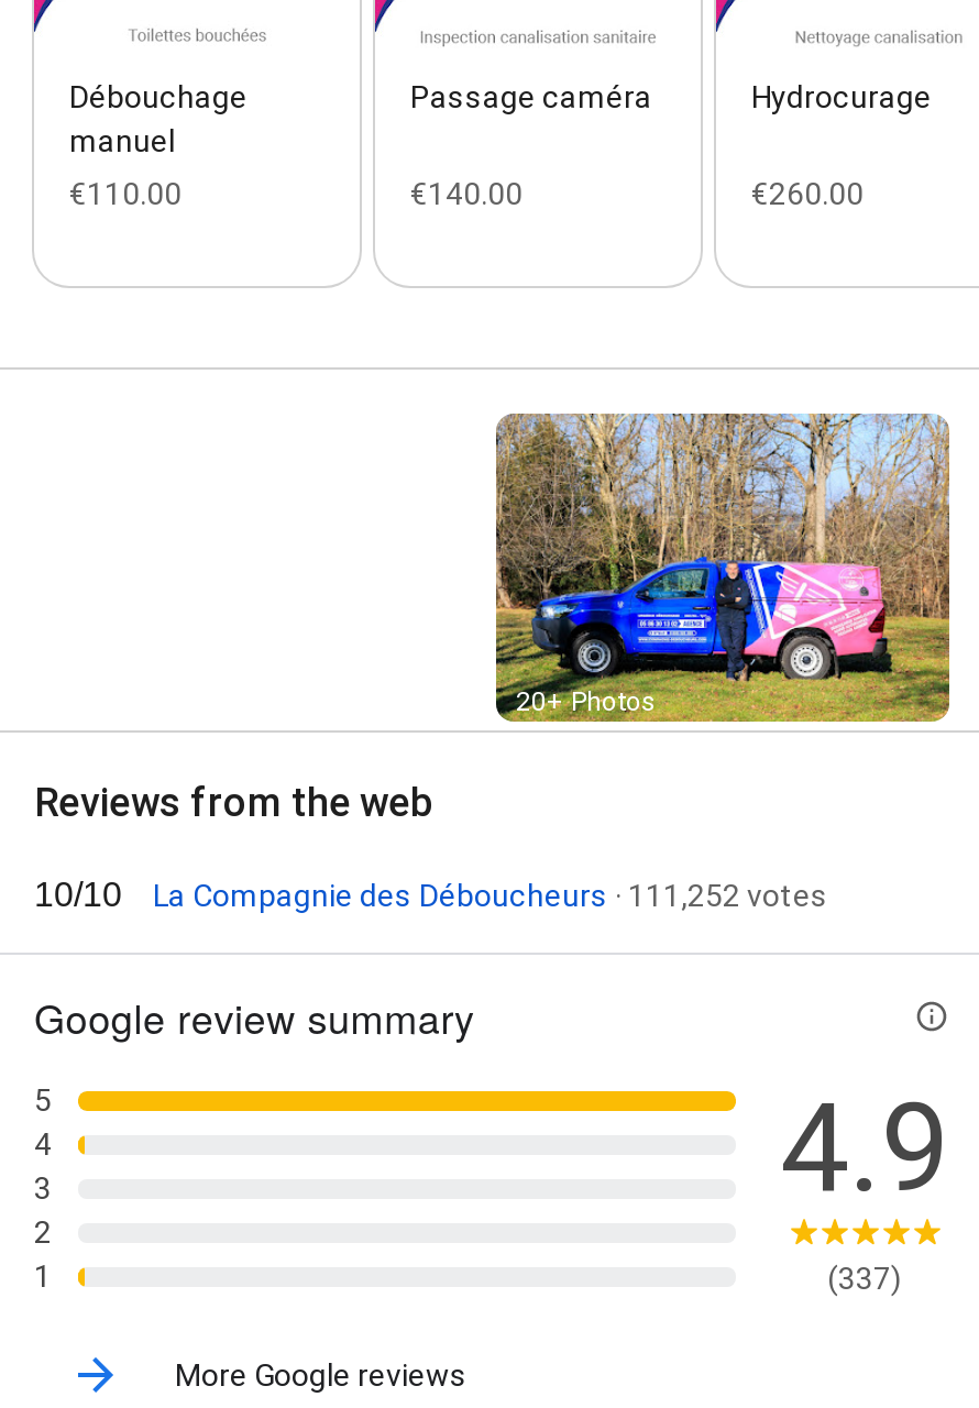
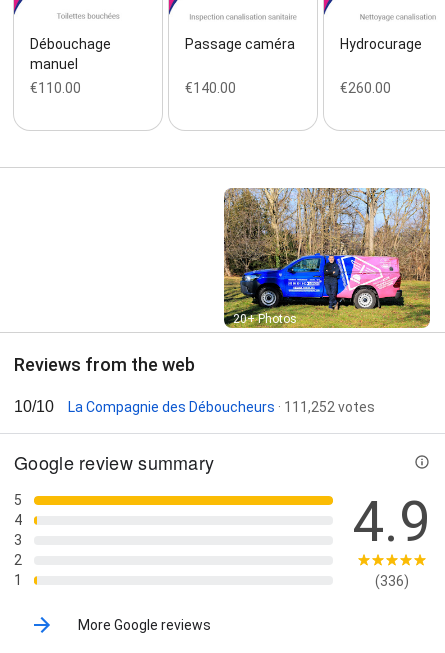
- (337)
+ (336)
